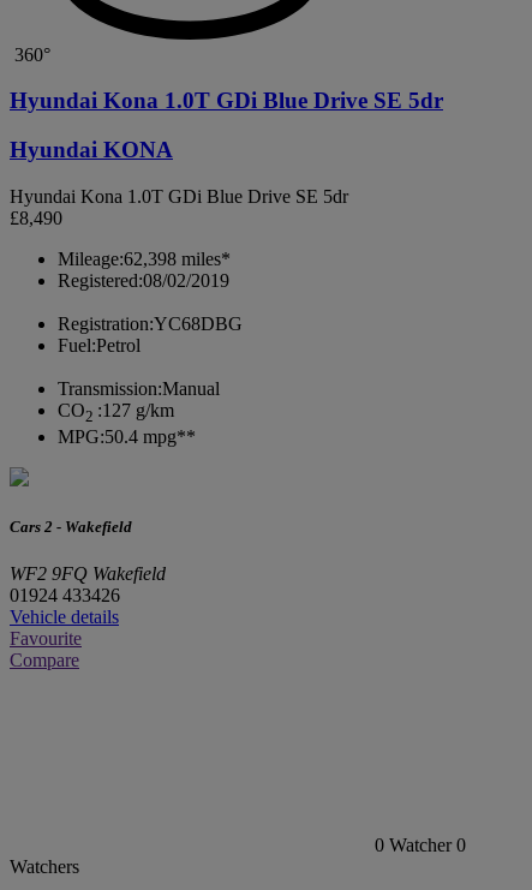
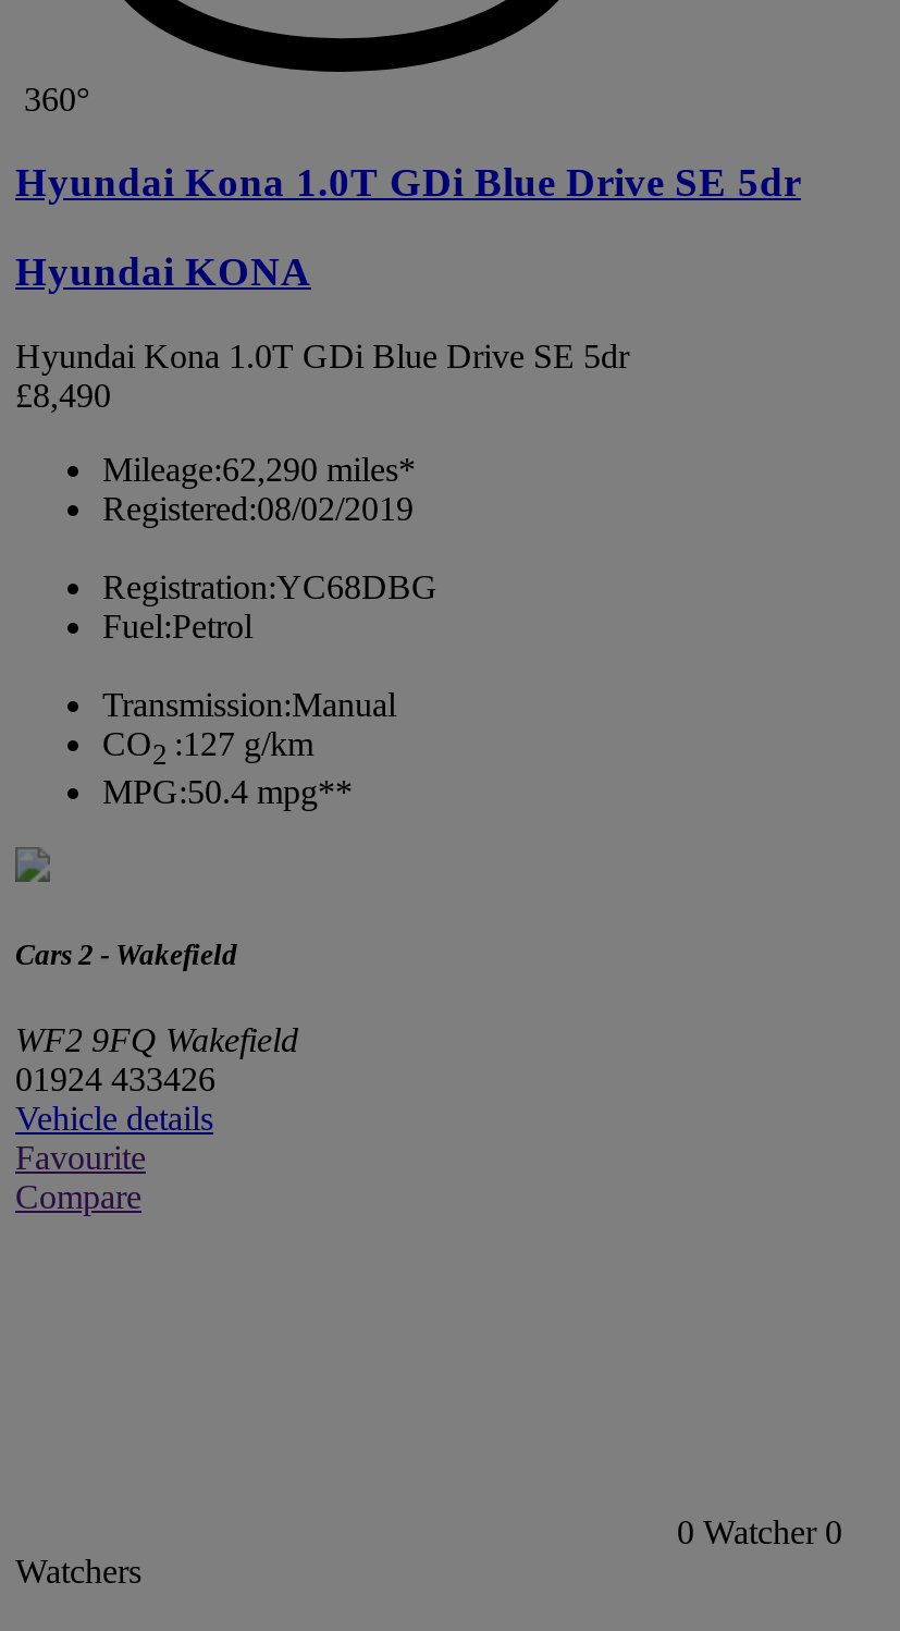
- Mileage:62,398 miles*
+ Mileage:62,290 miles*
